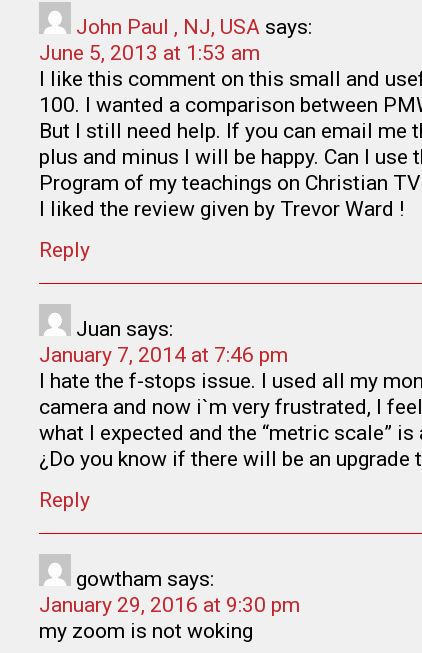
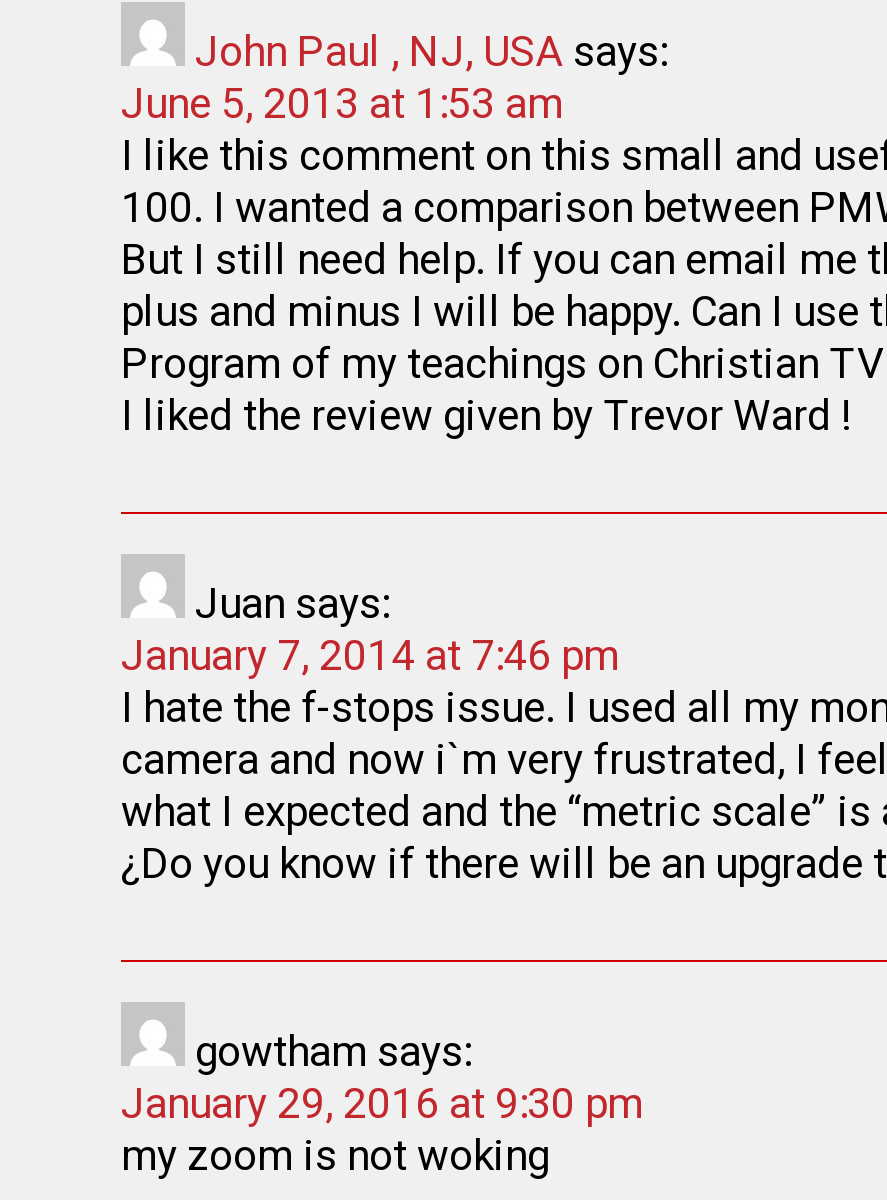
- Reply

- Reply
